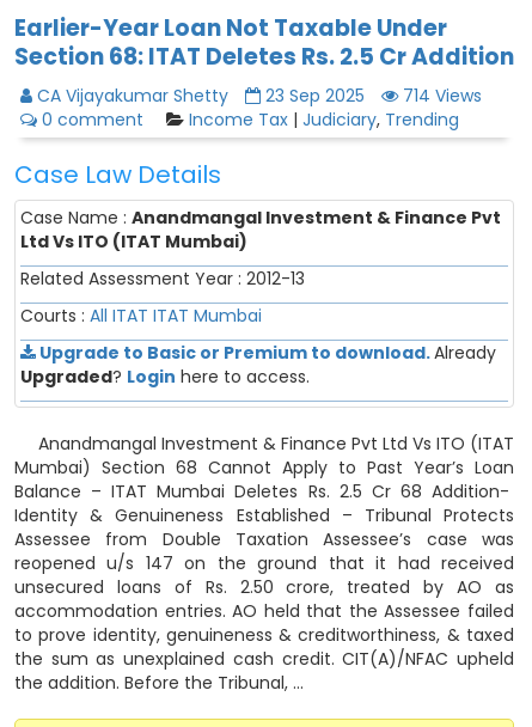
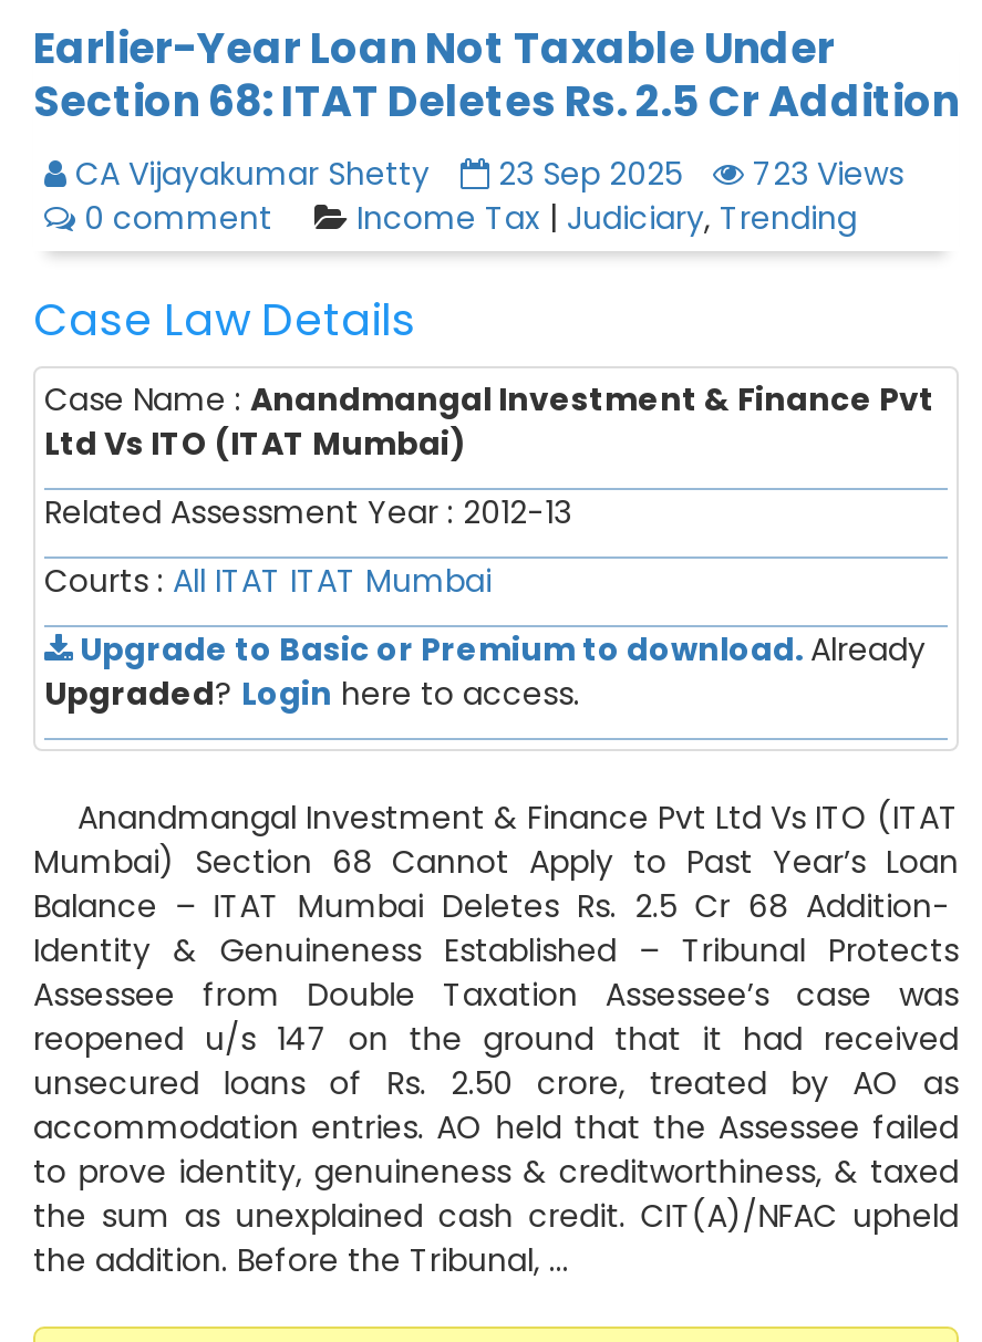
- CA Vijayakumar Shetty 23 Sep 2025 714 Views
+ CA Vijayakumar Shetty 23 Sep 2025 723 Views
